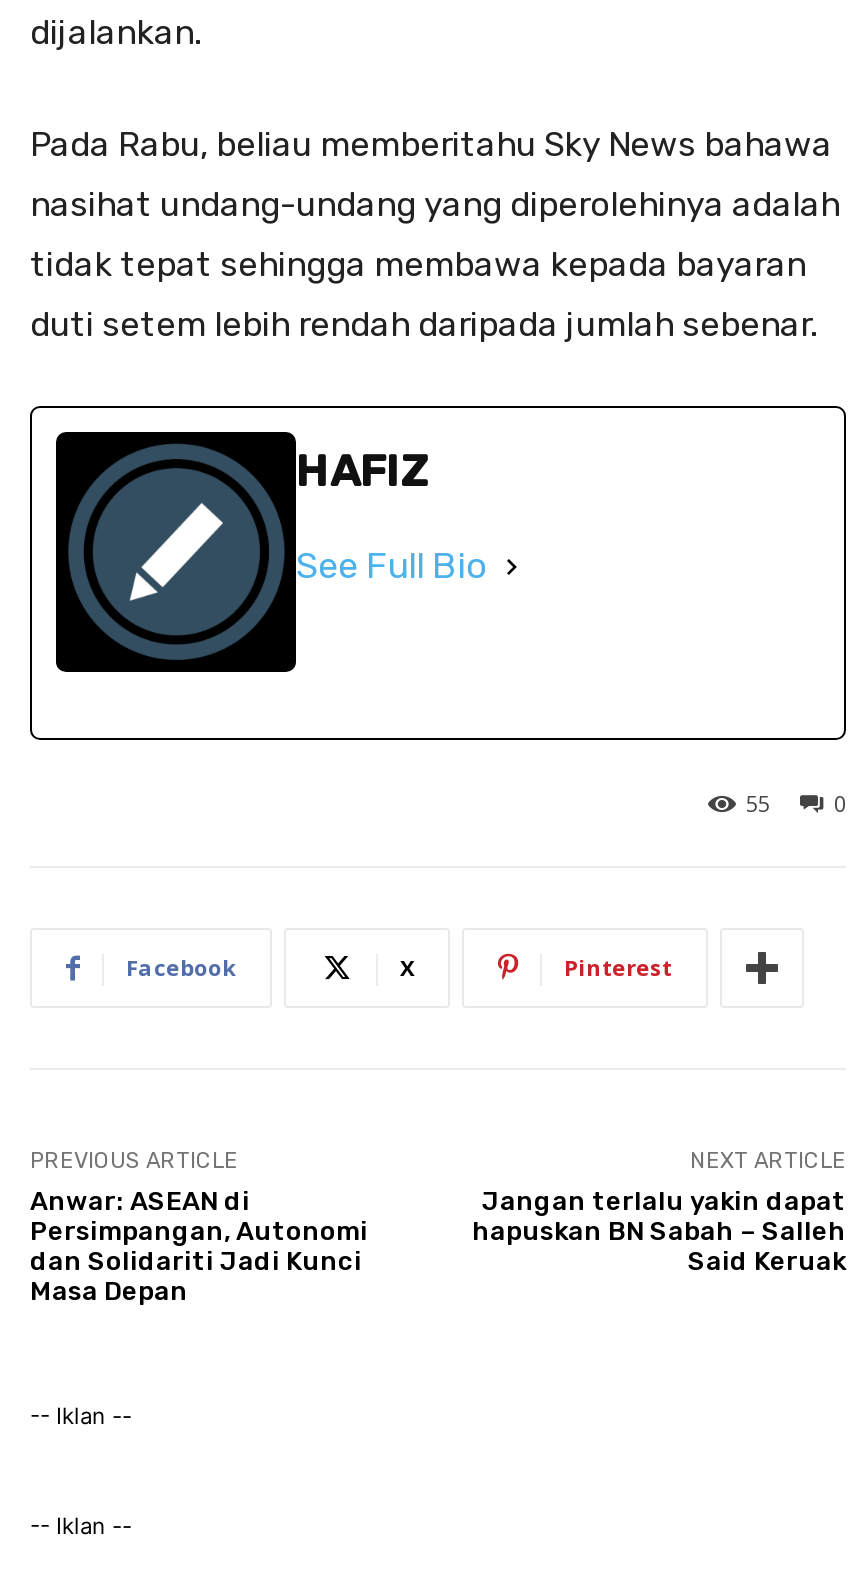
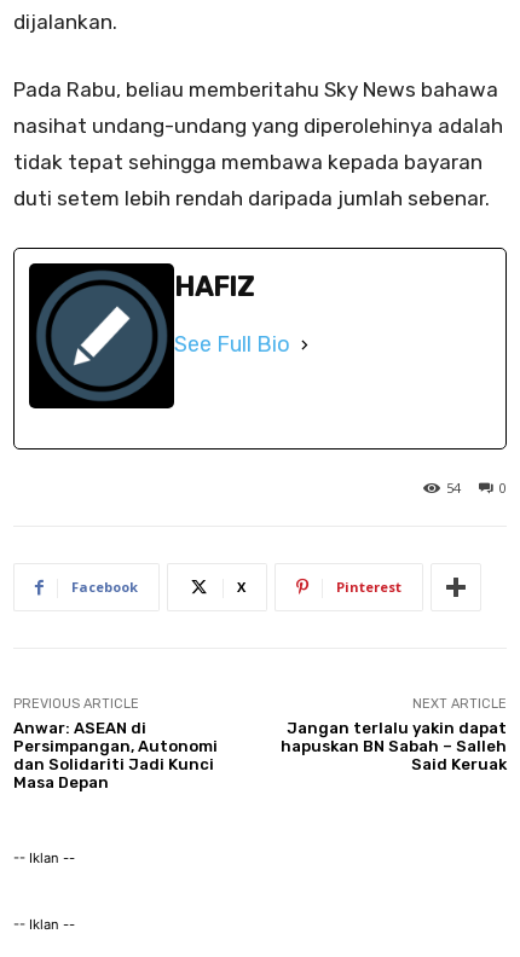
- 55
+ 54
